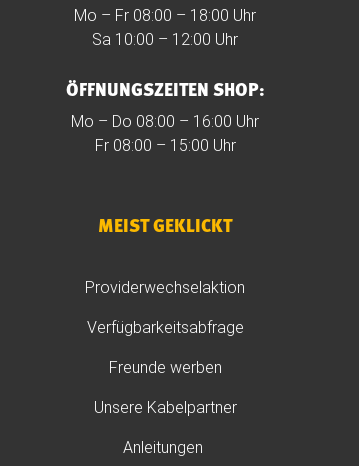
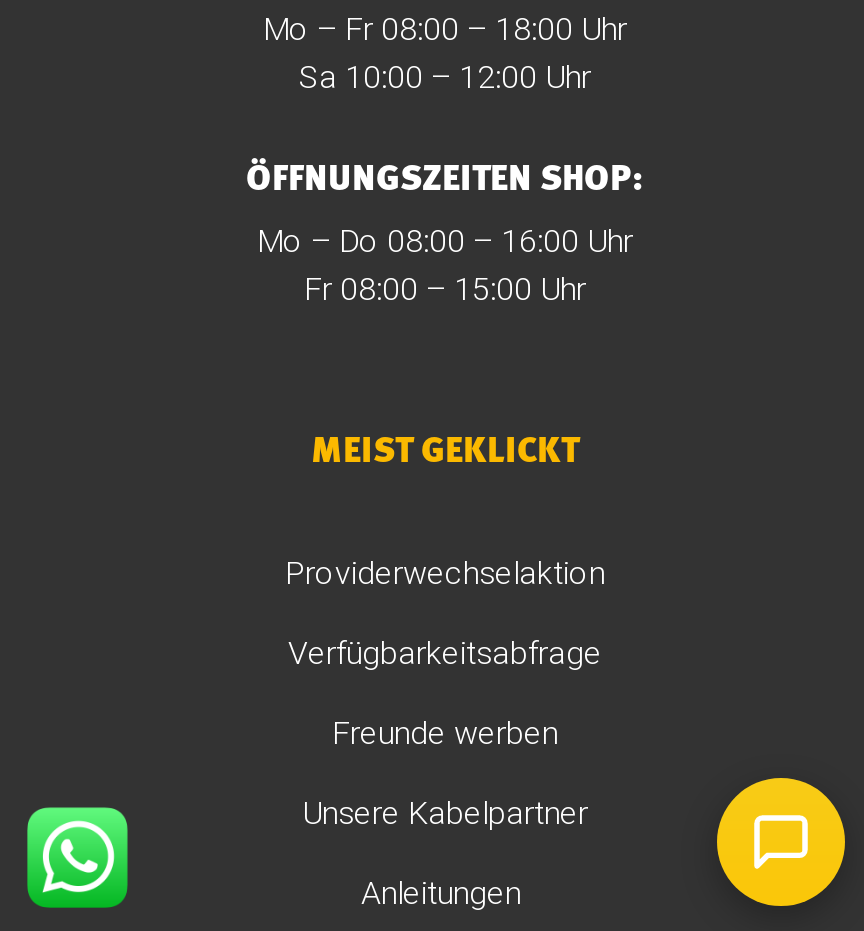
+ [image]

+ [image]
